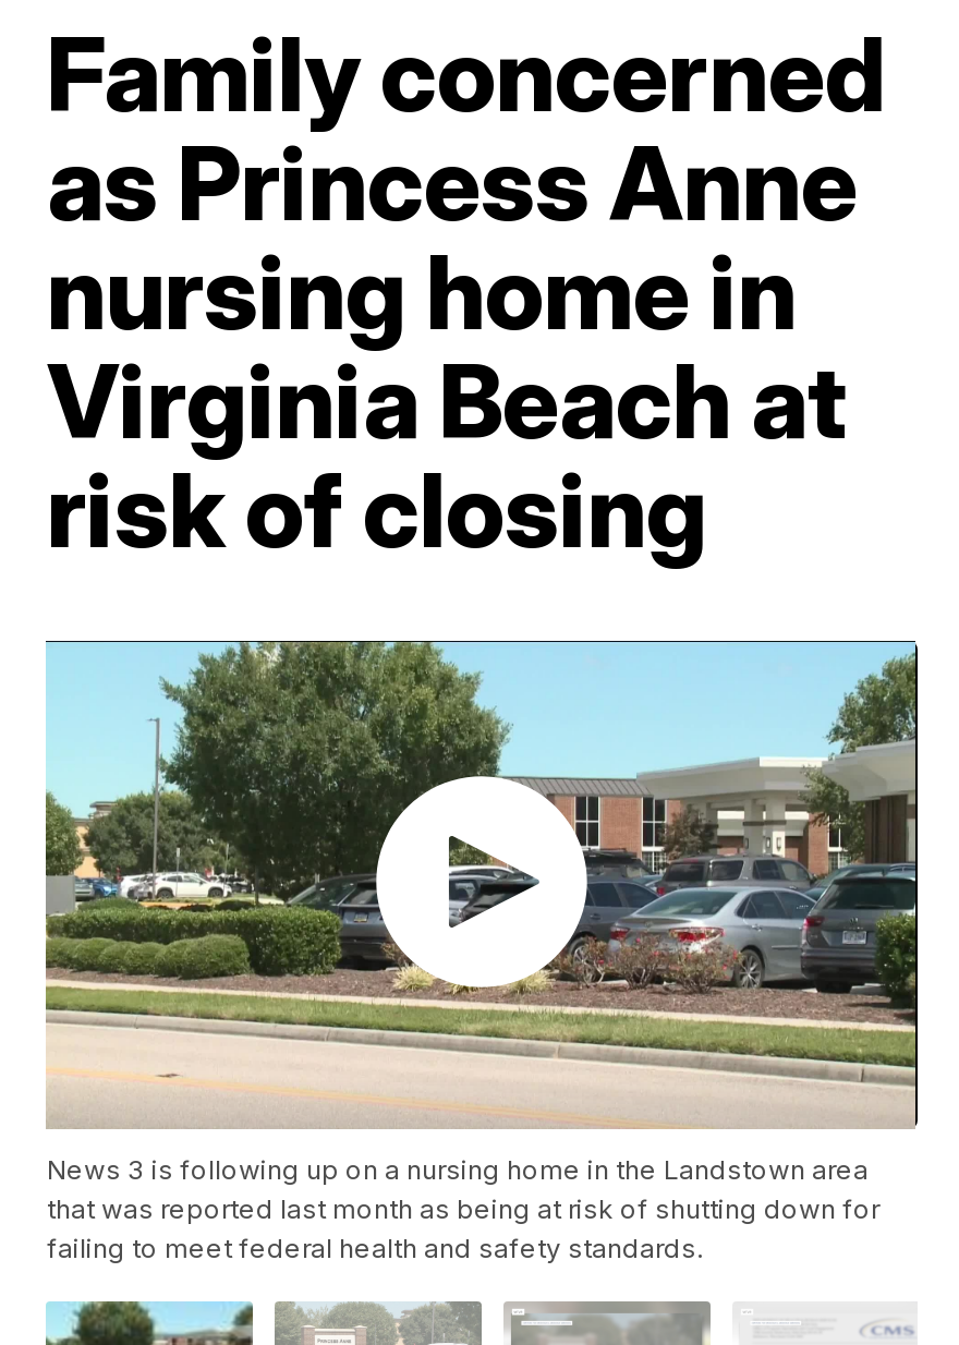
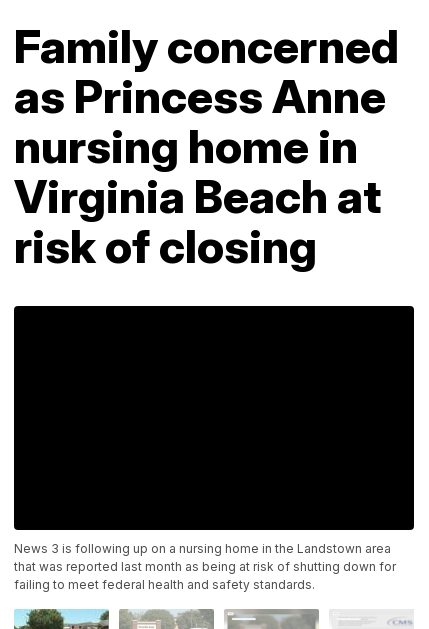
- [image]
